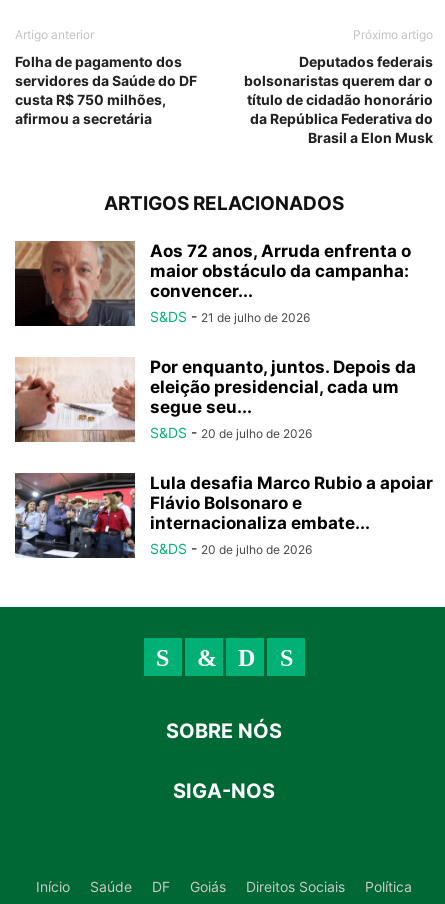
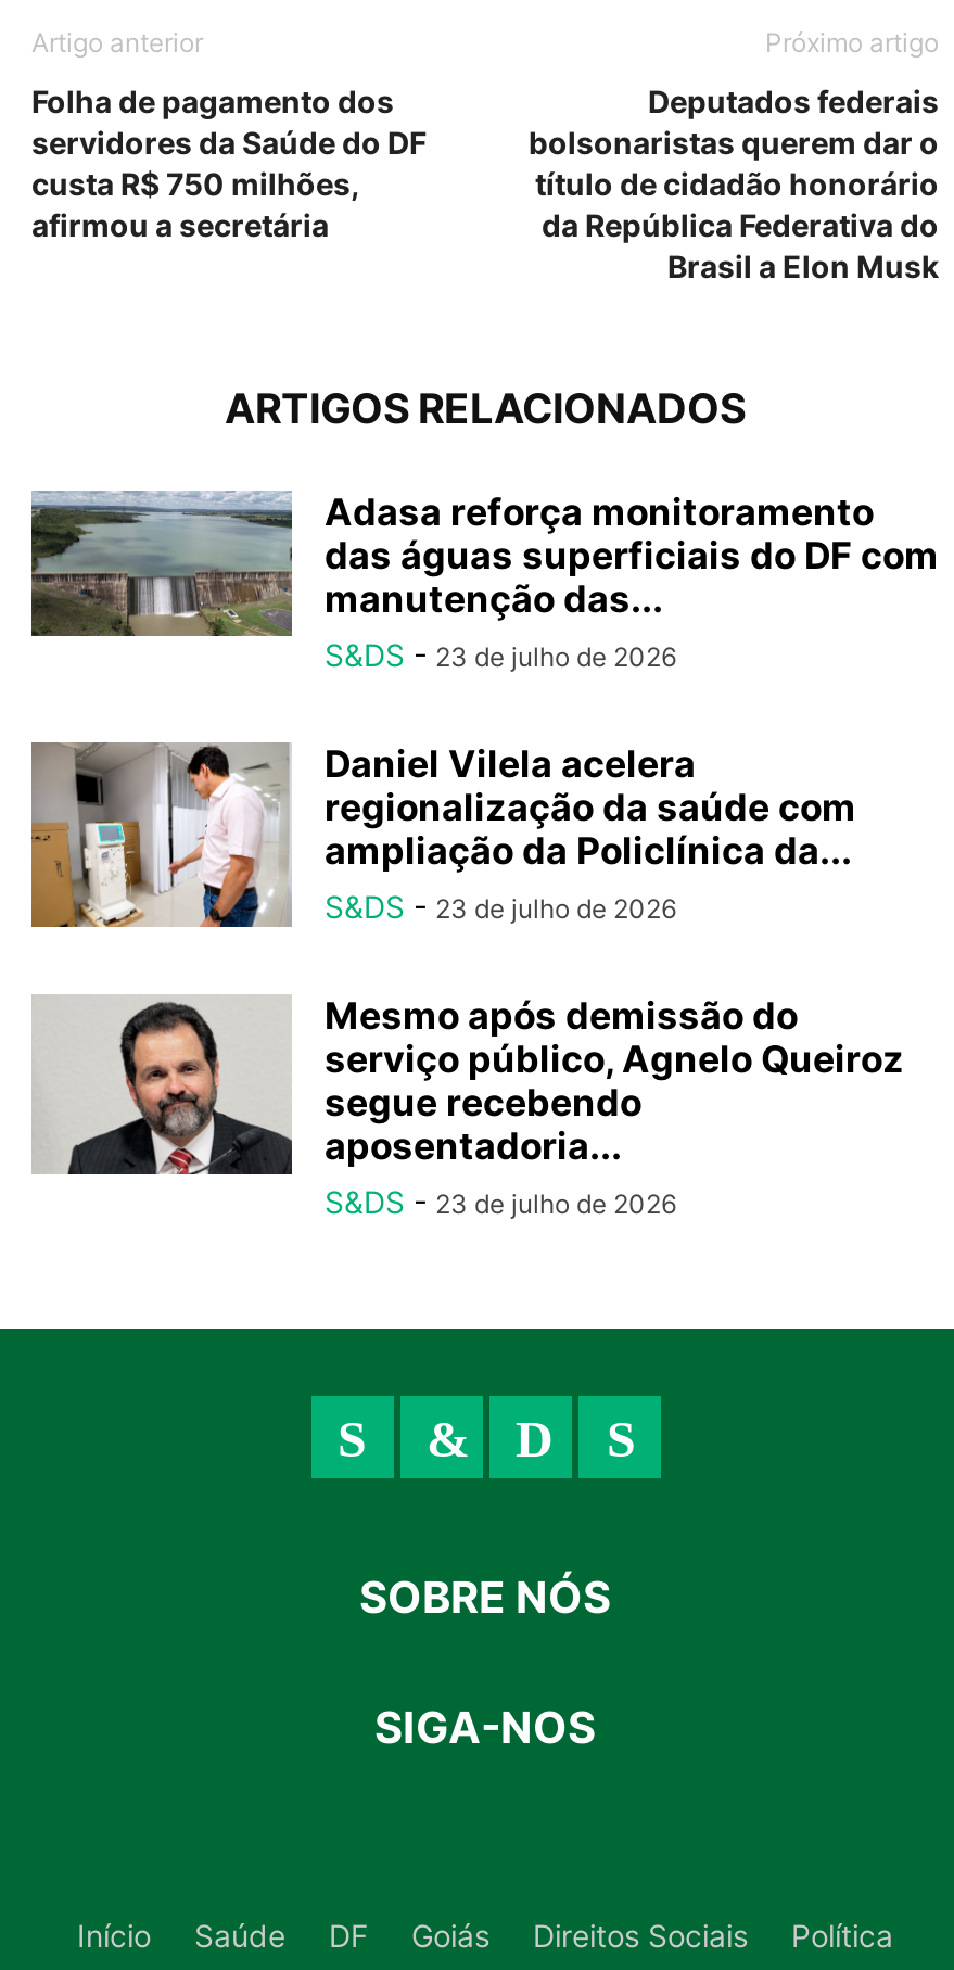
- [image]
- Aos 72 anos, Arruda enfrenta o
- maior obstáculo da campanha:
- convencer...
- S&DS - 21 de julho de 2026
+ [image]
+ Adasa reforça monitoramento
+ das águas superficiais do DF com
+ manutenção das...
+ S&DS - 23 de julho de 2026

- [image]
- Por enquanto, juntos. Depois da
- eleição presidencial, cada um
- segue seu...
- S&DS - 20 de julho de 2026
+ [image]
+ Daniel Vilela acelera
+ regionalização da saúde com
+ ampliação da Policlínica da...
+ S&DS - 23 de julho de 2026

- [image]
- Lula desafia Marco Rubio a apoiar
- Flávio Bolsonaro e
- internacionaliza embate...
- S&DS - 20 de julho de 2026
+ [image]
+ Mesmo após demissão do
+ serviço público, Agnelo Queiroz
+ segue recebendo
+ aposentadoria...
+ S&DS - 23 de julho de 2026
